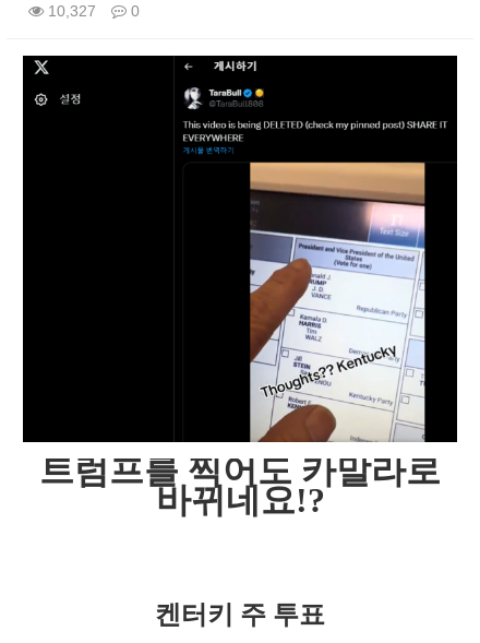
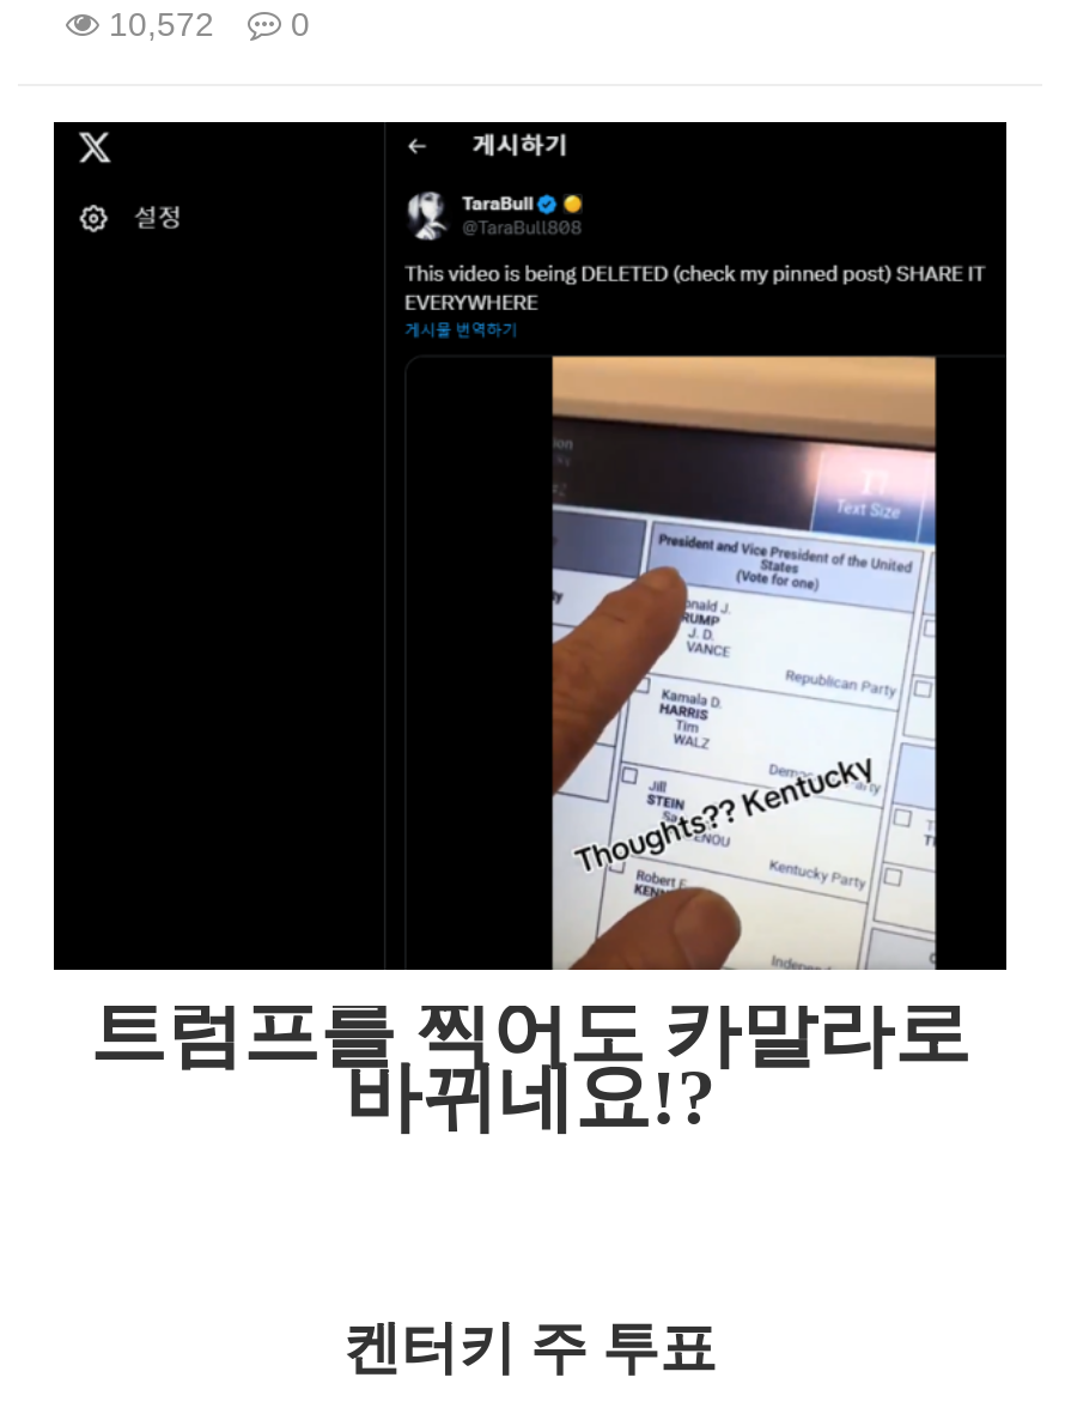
- 10,327 0
+ 10,572 0
